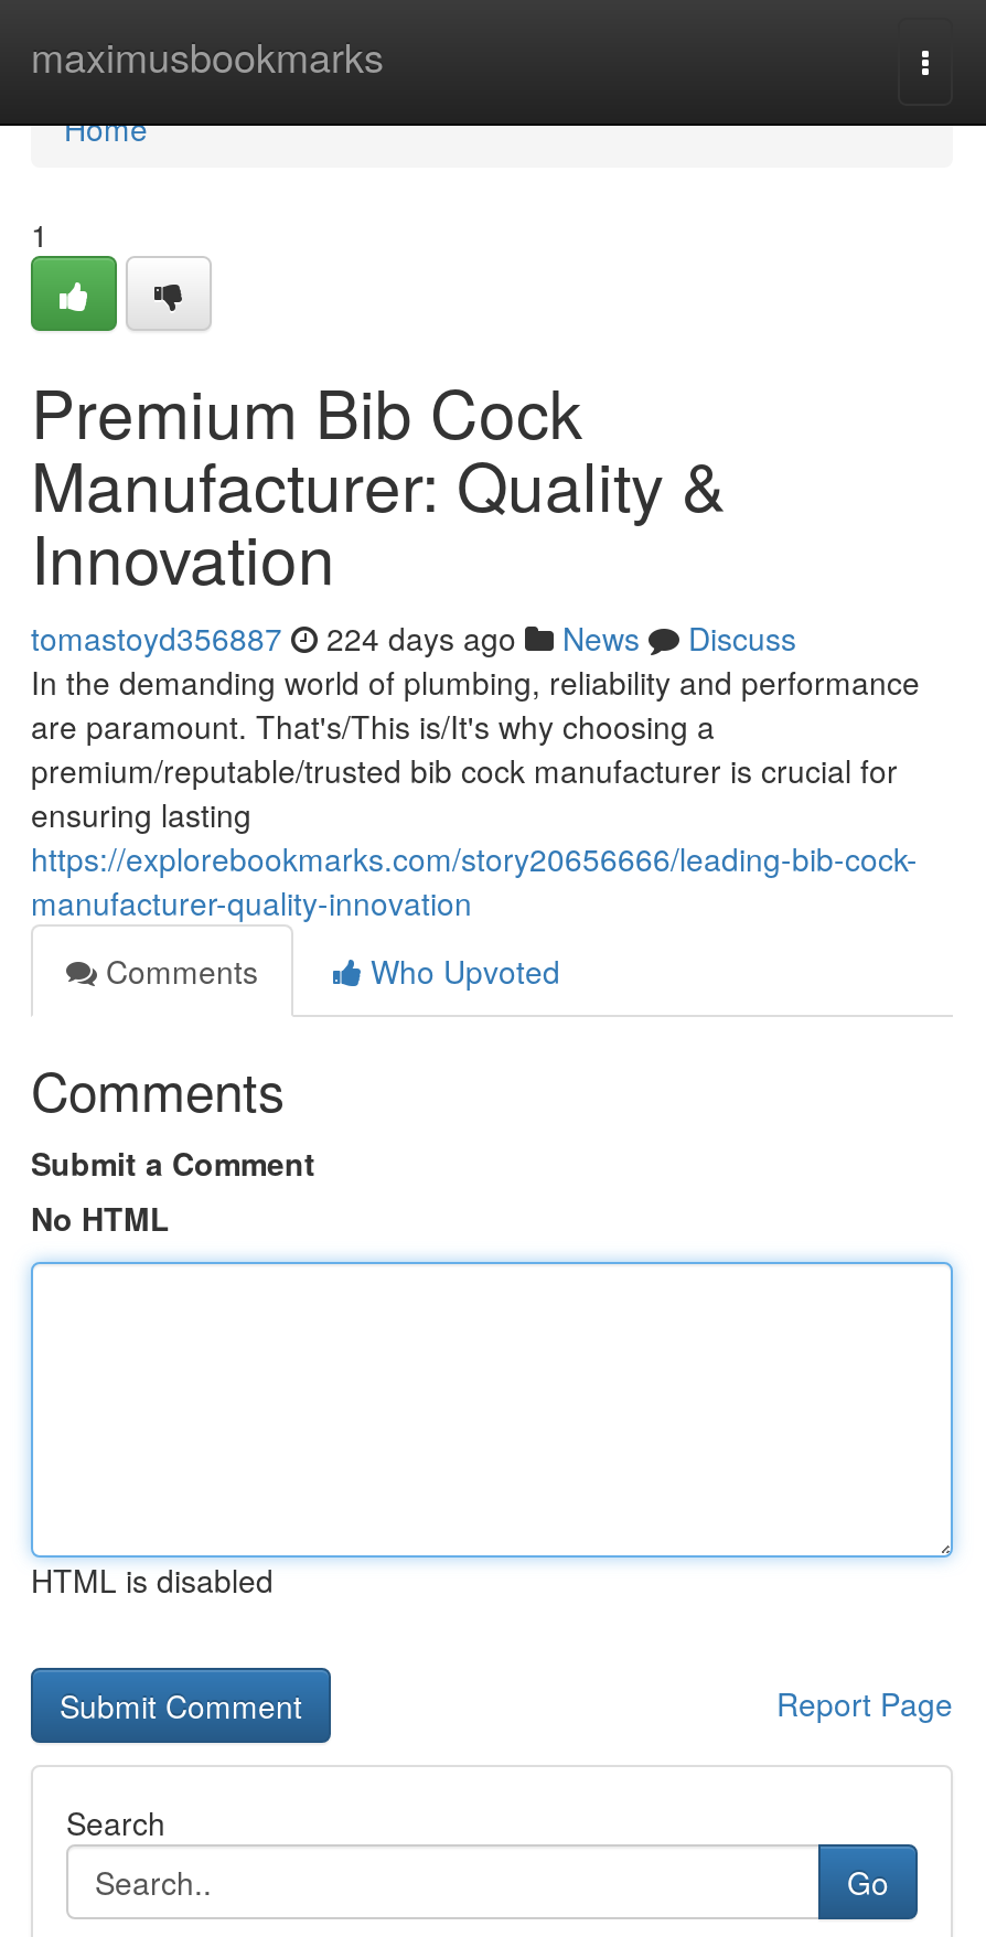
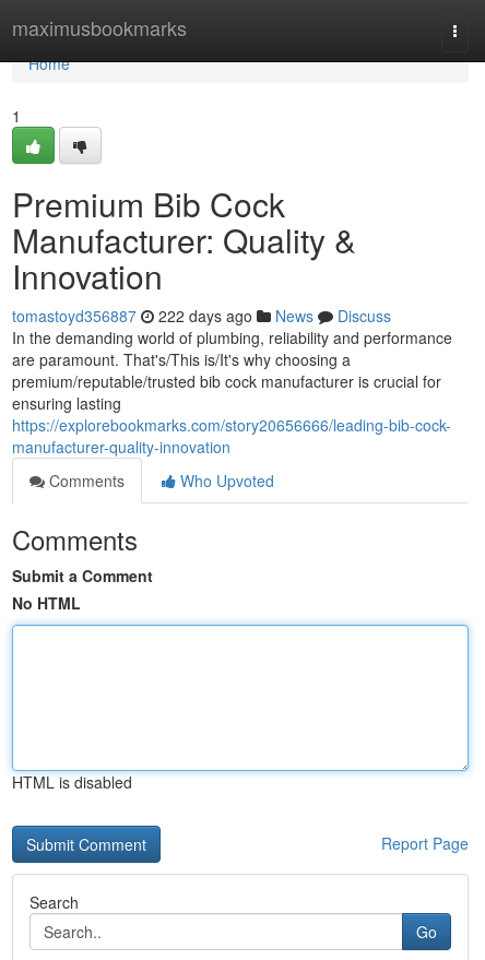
- tomastoyd356887 224 days ago News Discuss
+ tomastoyd356887 222 days ago News Discuss
